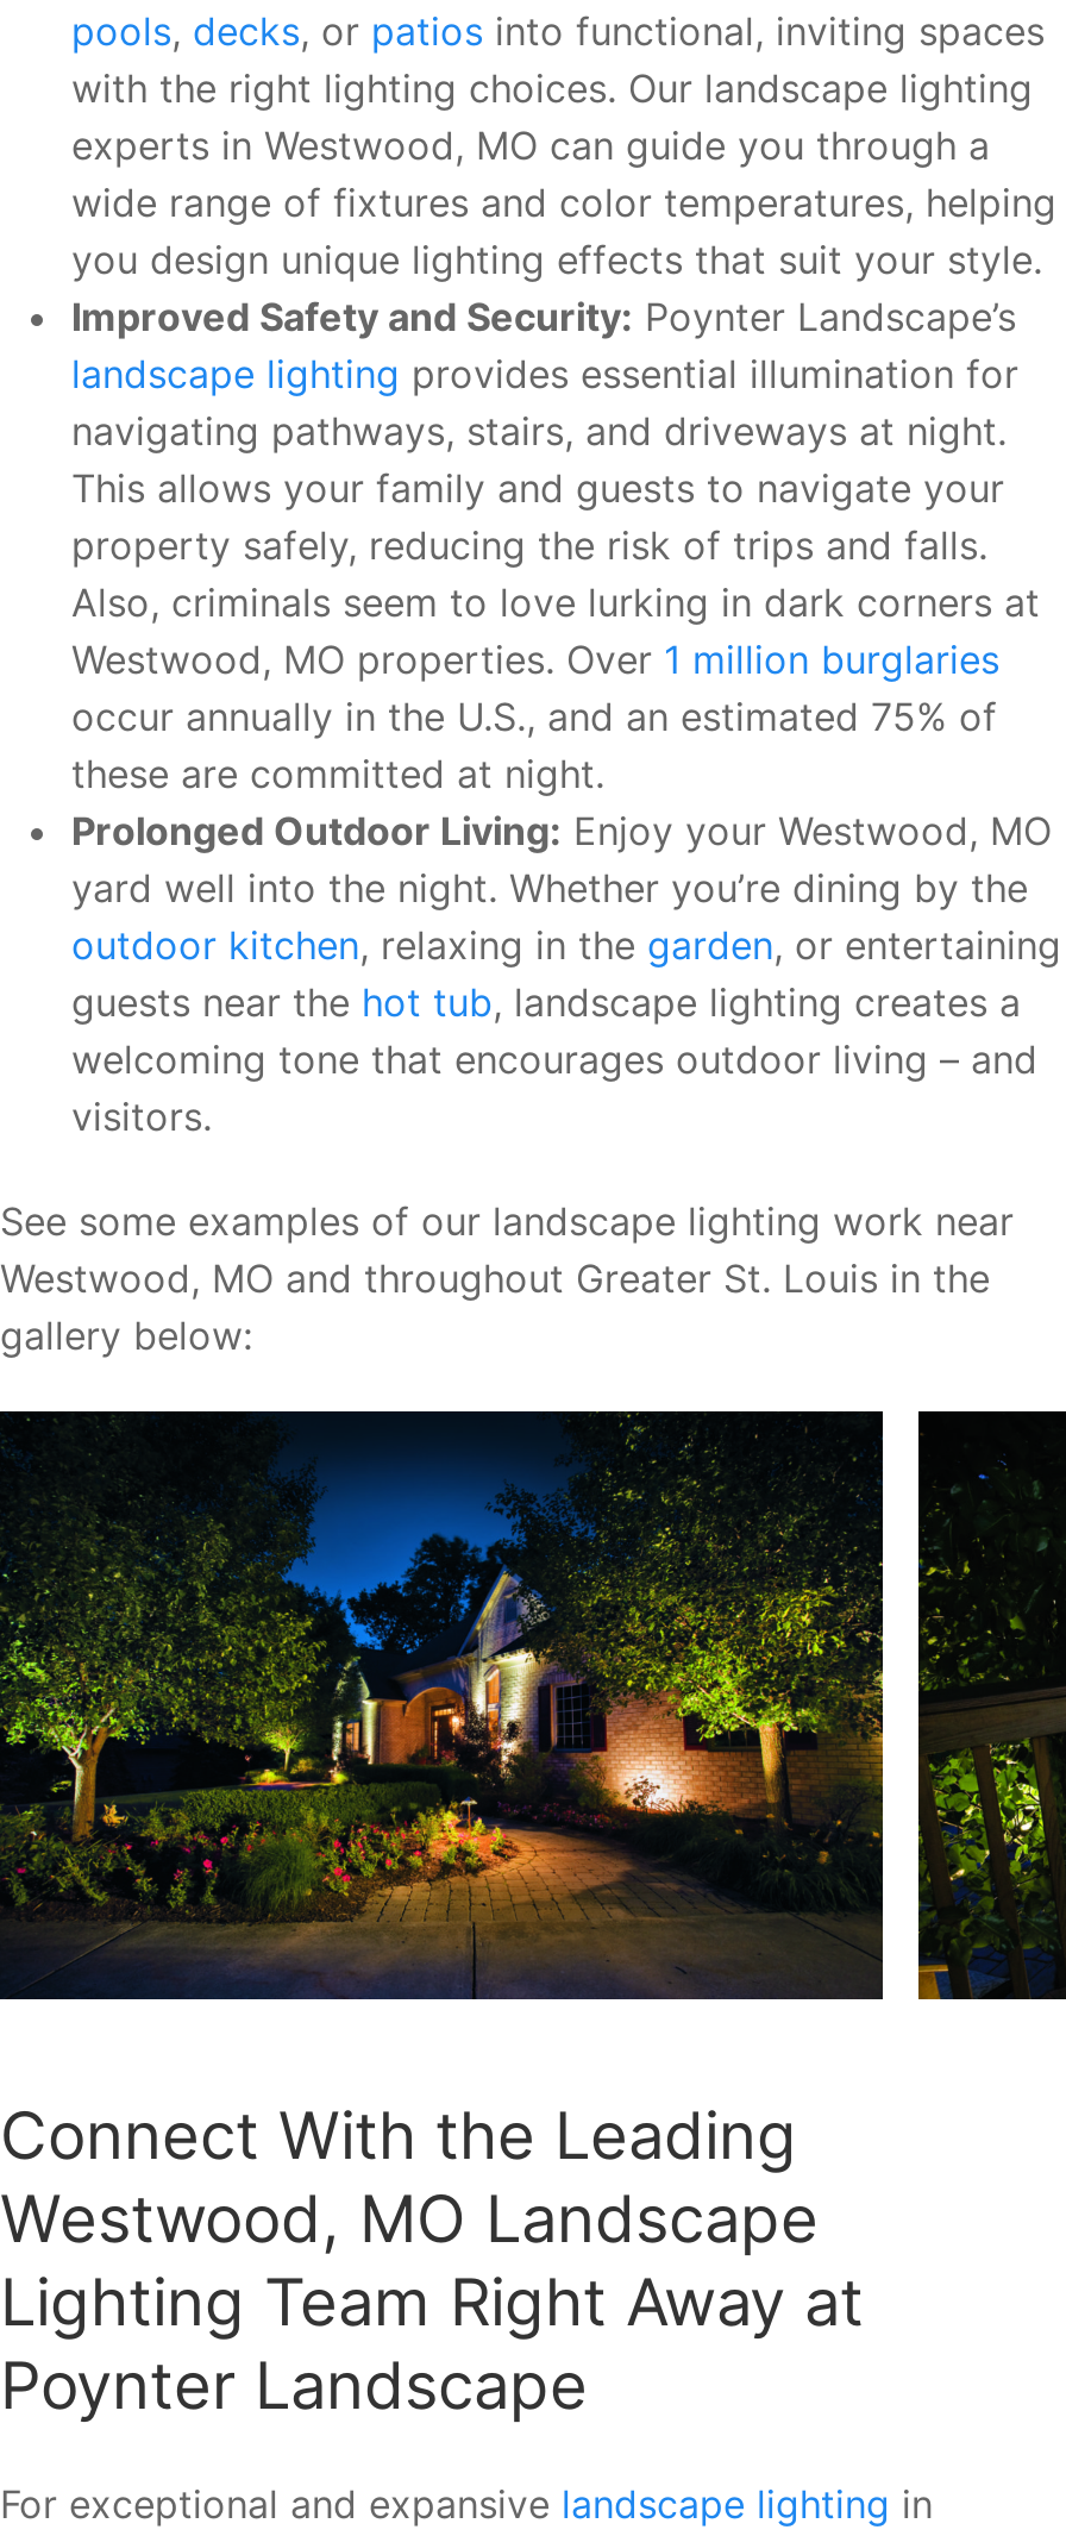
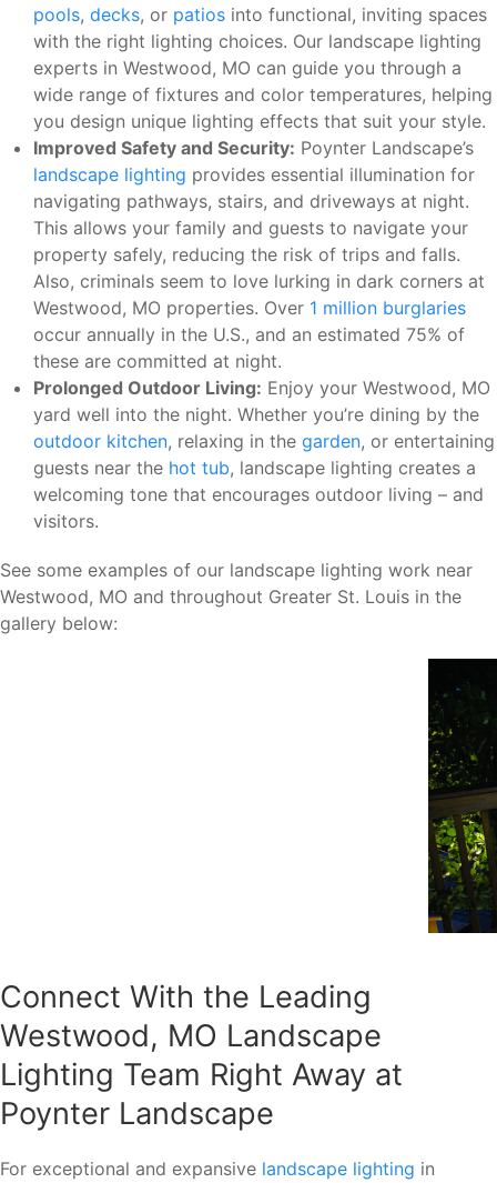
- [image]
